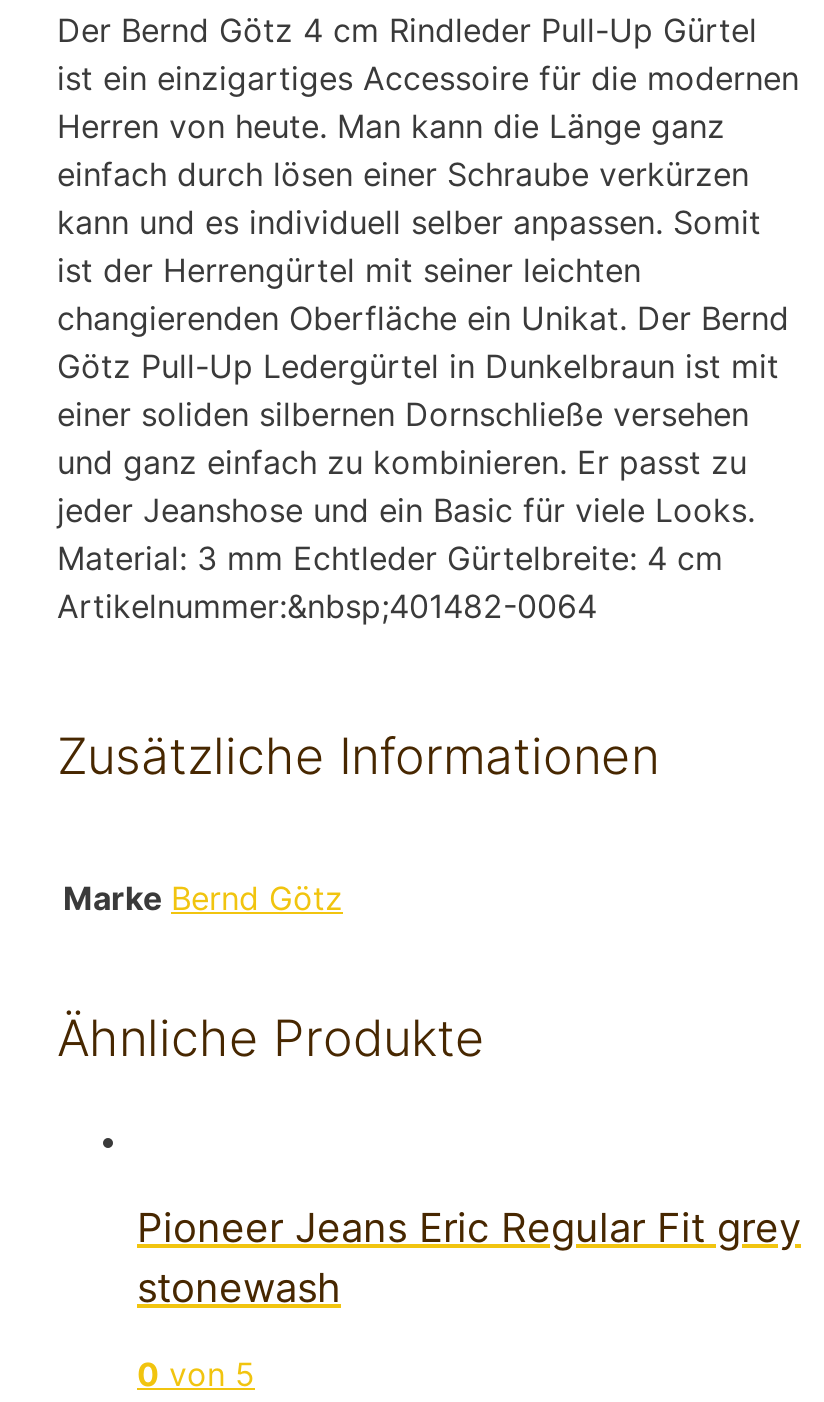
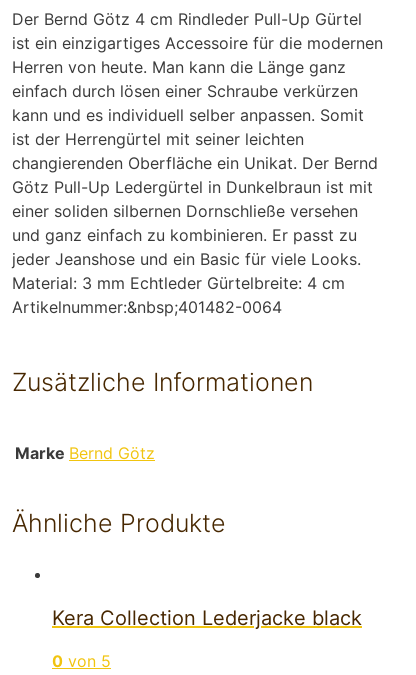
- Pioneer Jeans Eric Regular Fit grey
- stonewash
+ Kera Collection Lederjacke black
